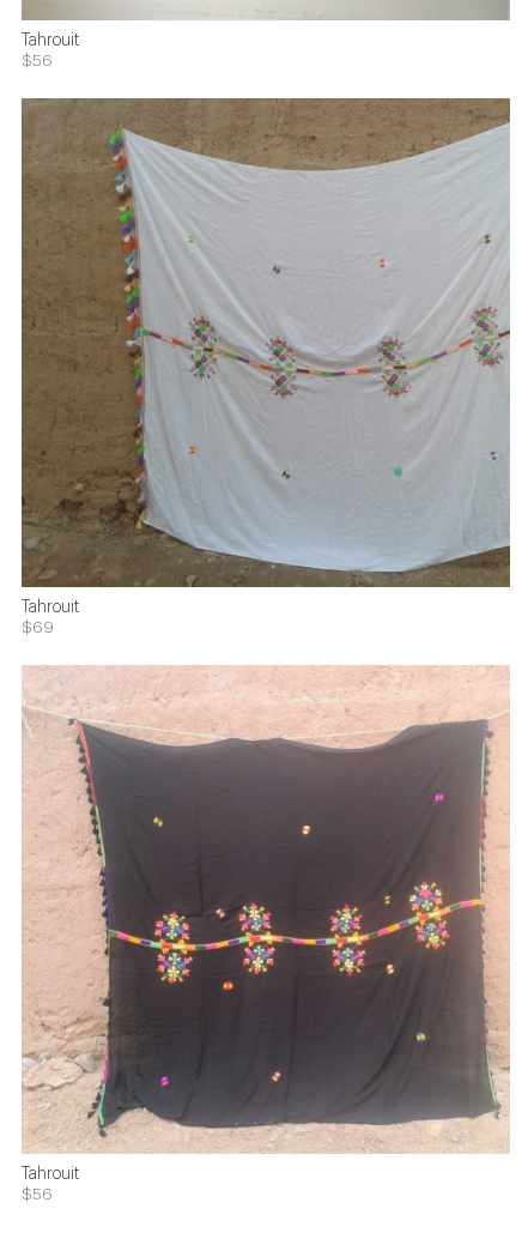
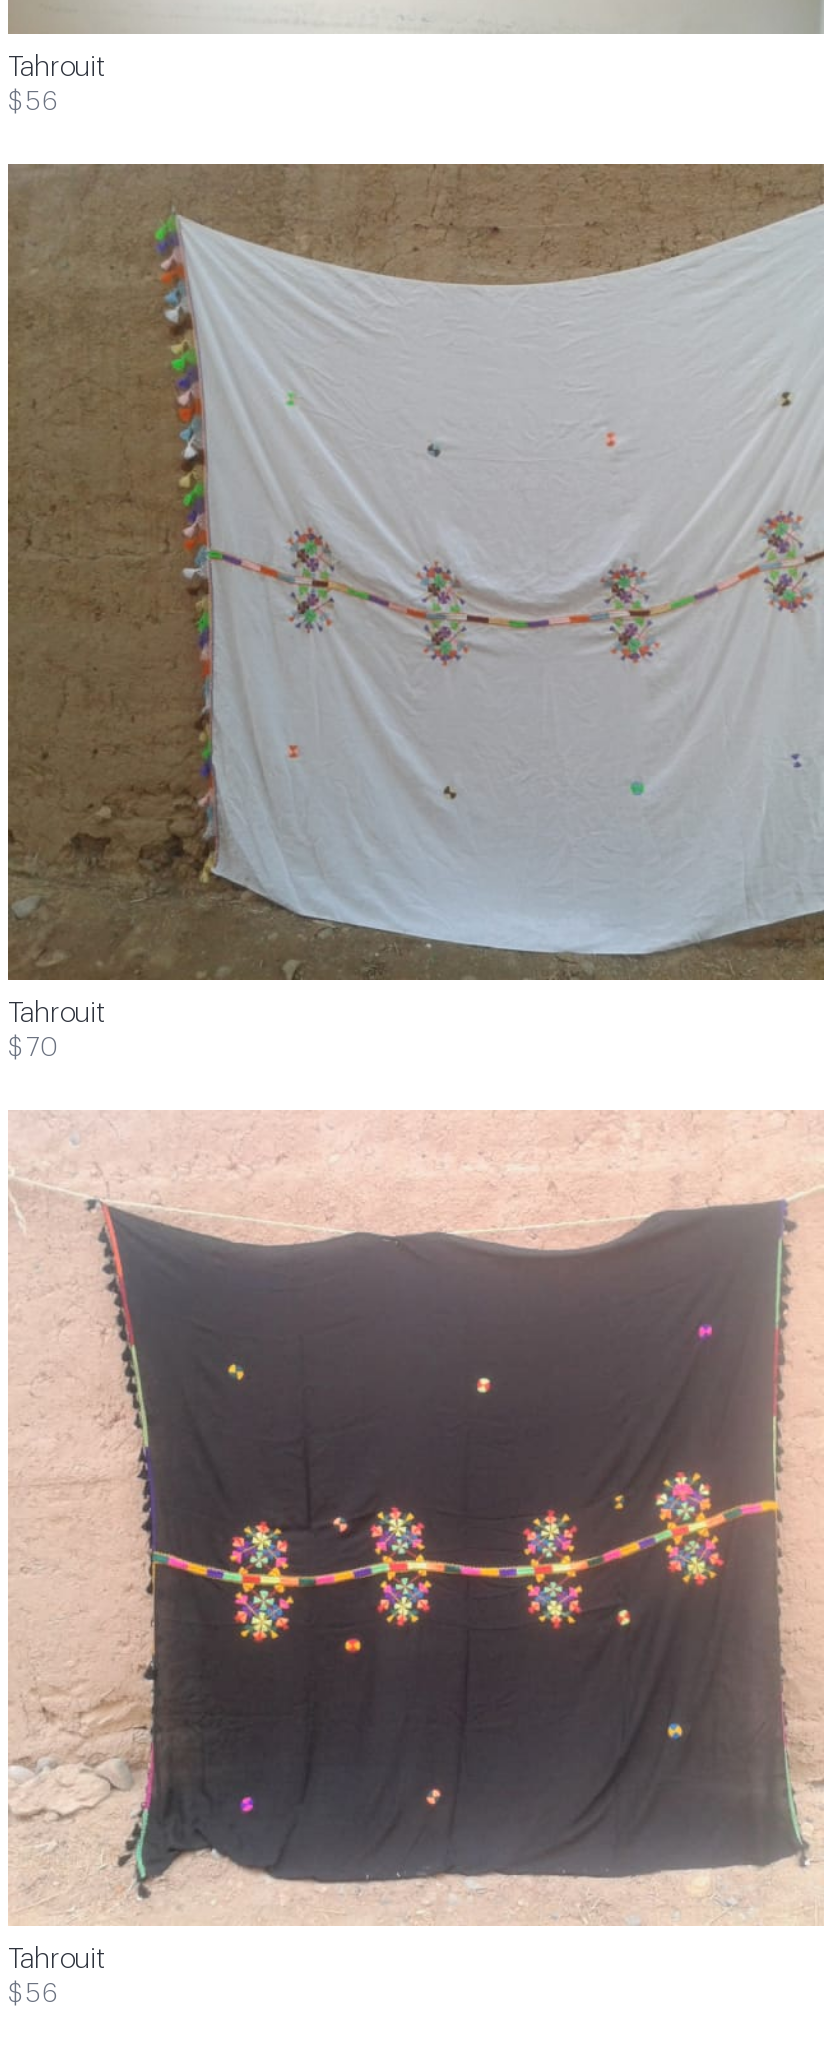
- $69
+ $70
